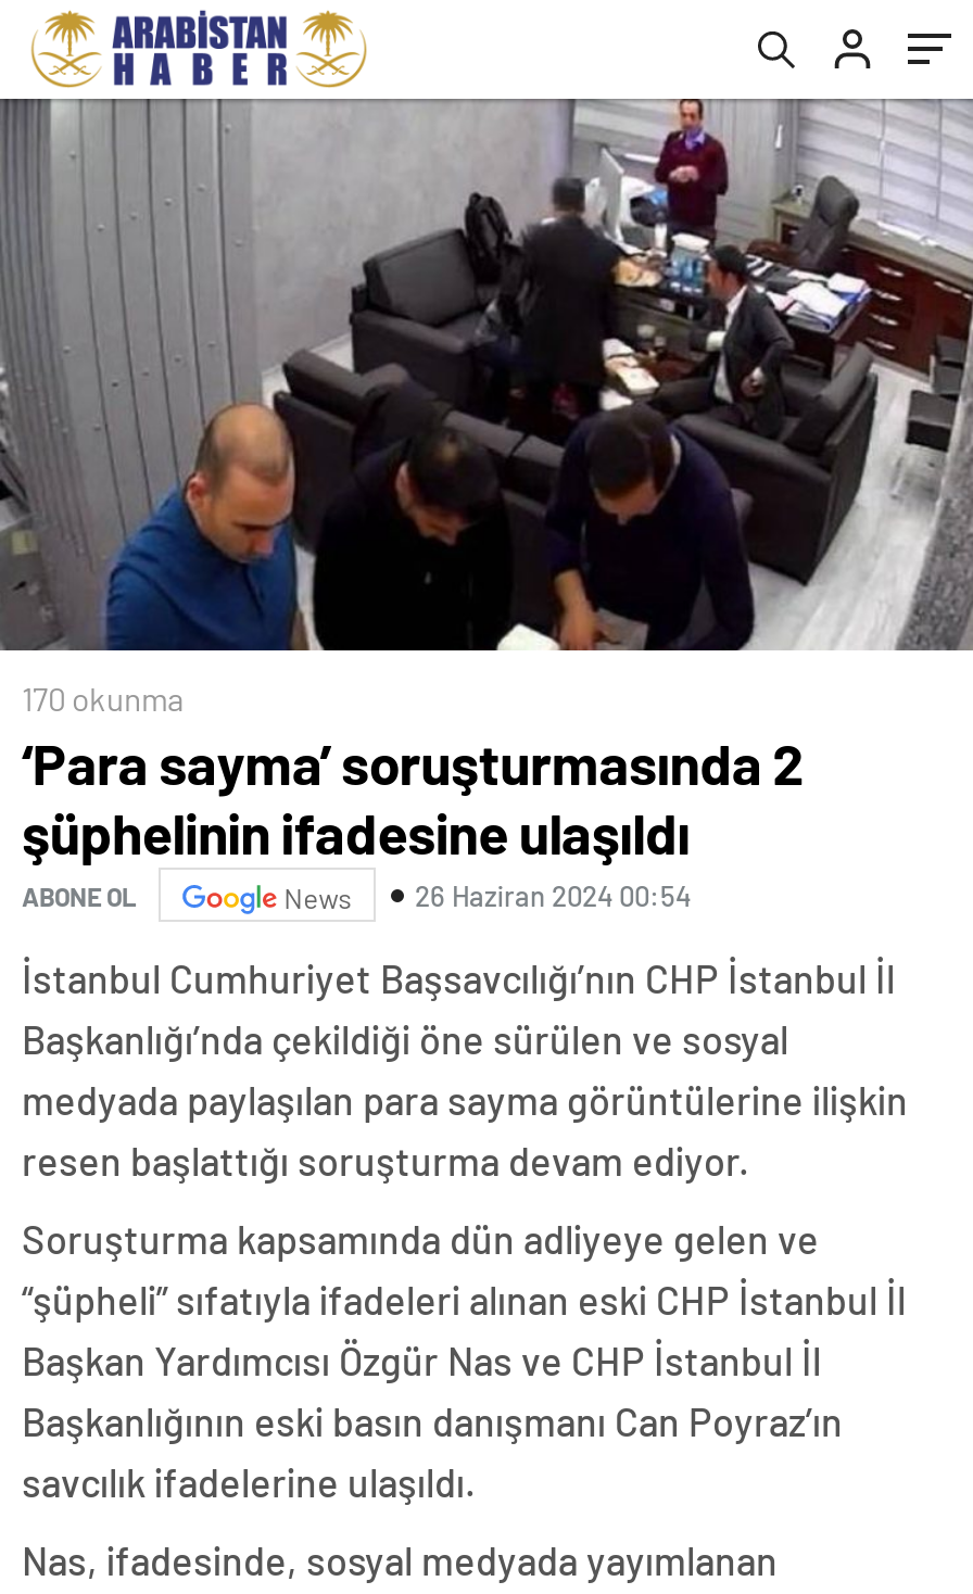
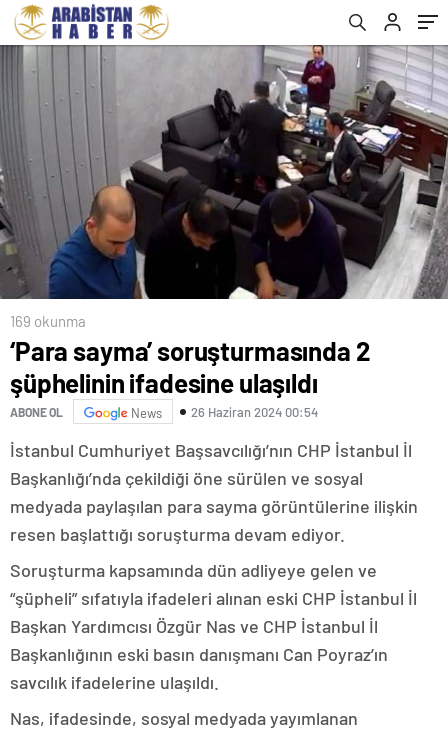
- 170 okunma
+ 169 okunma
